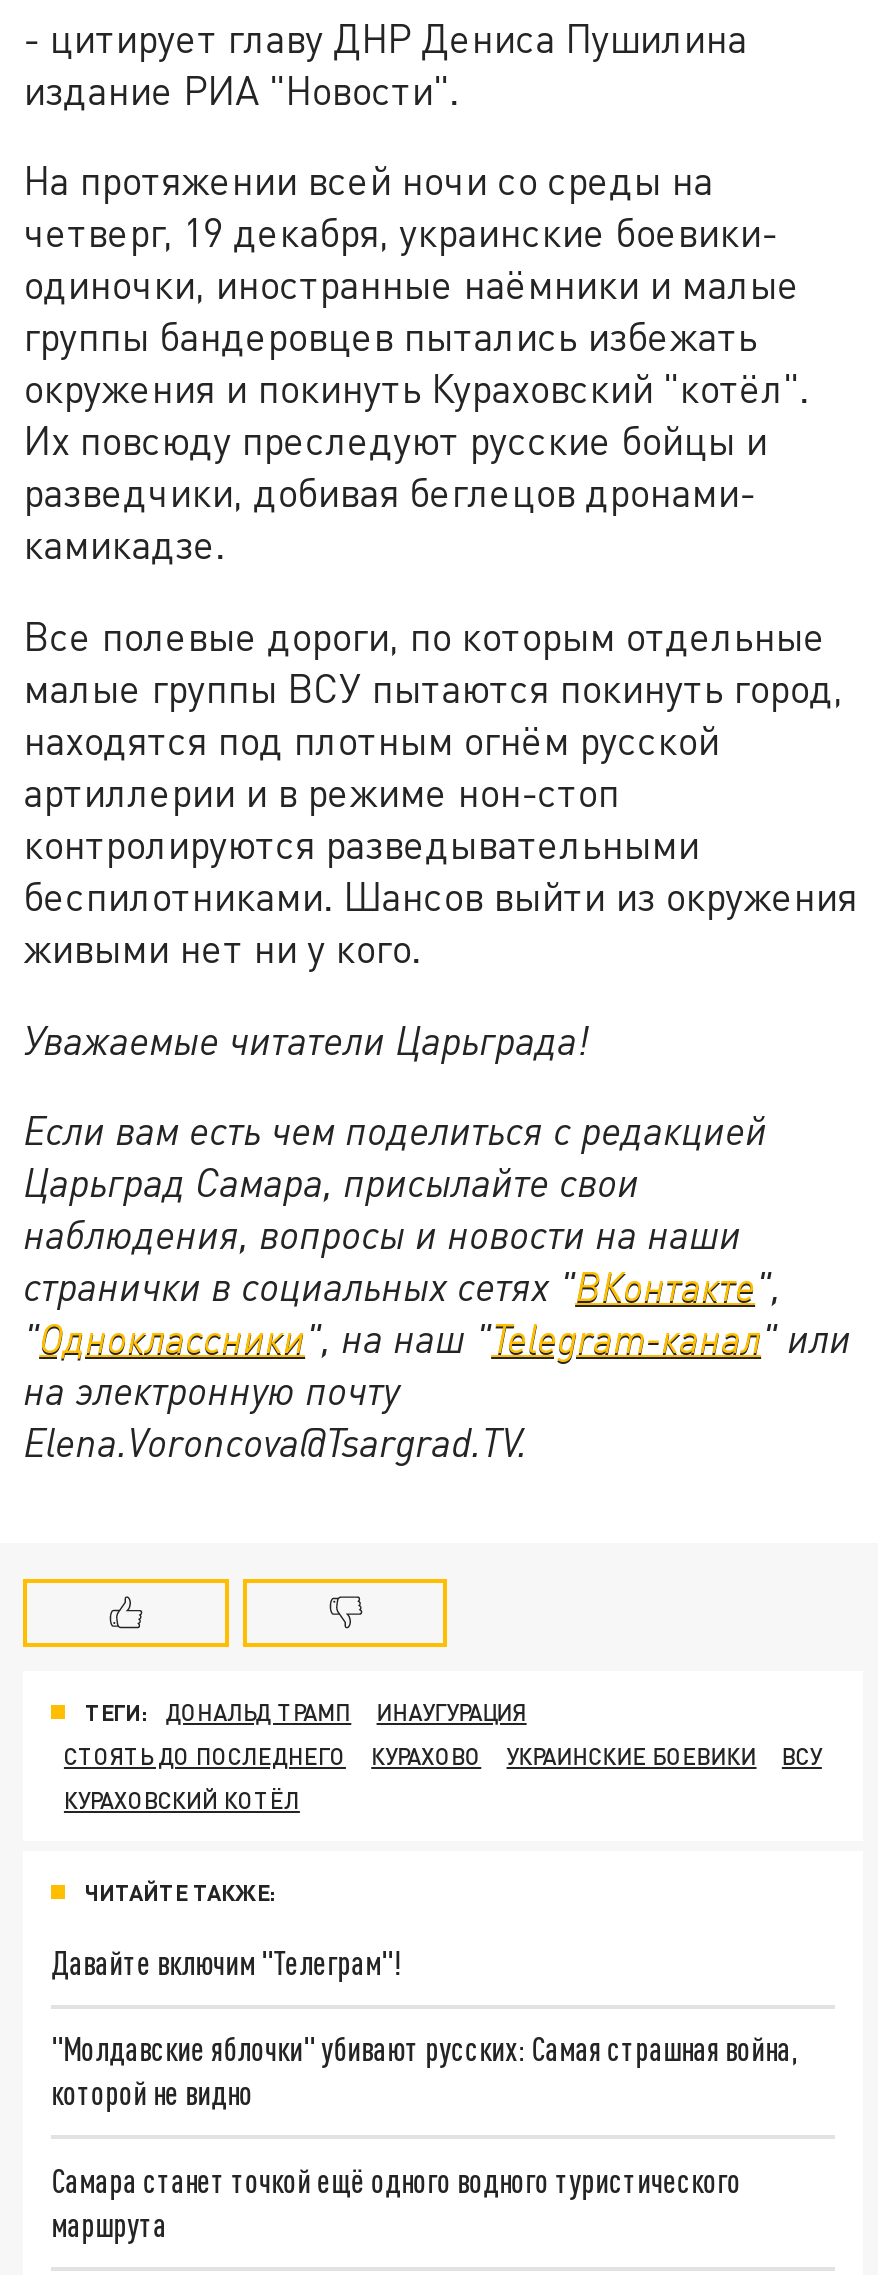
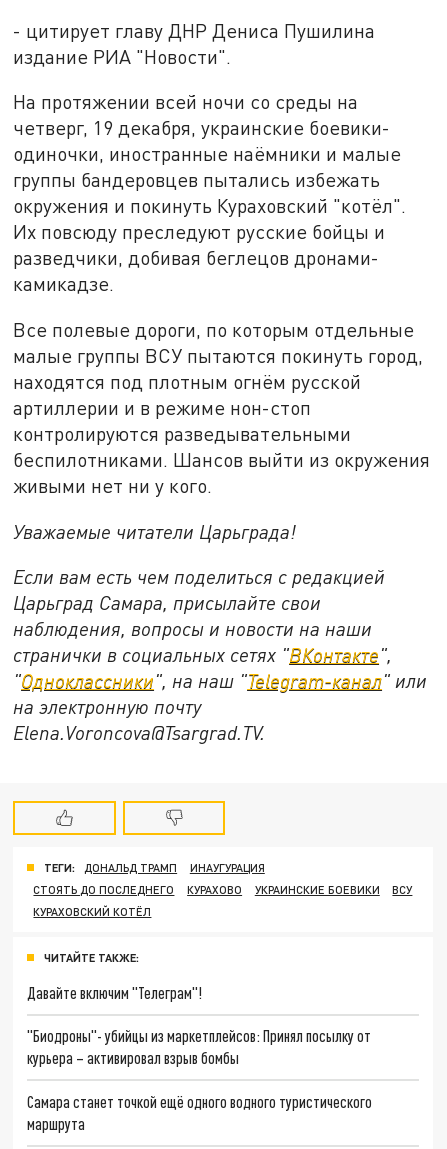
- "Молдавские яблочки" убивают русских: Самая страшная война,
- которой не видно
+ "Биодроны"- убийцы из маркетплейсов: Принял посылку от
+ курьера – активировал взрыв бомбы
